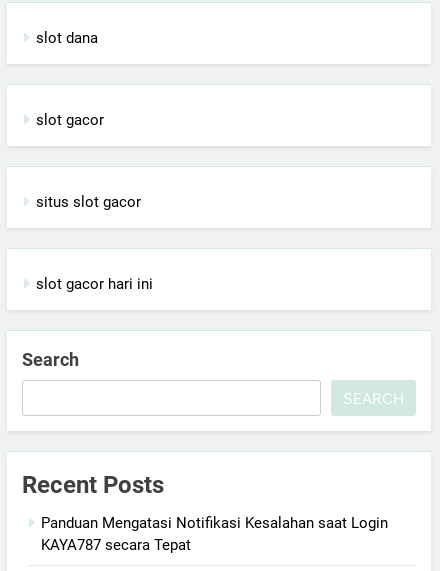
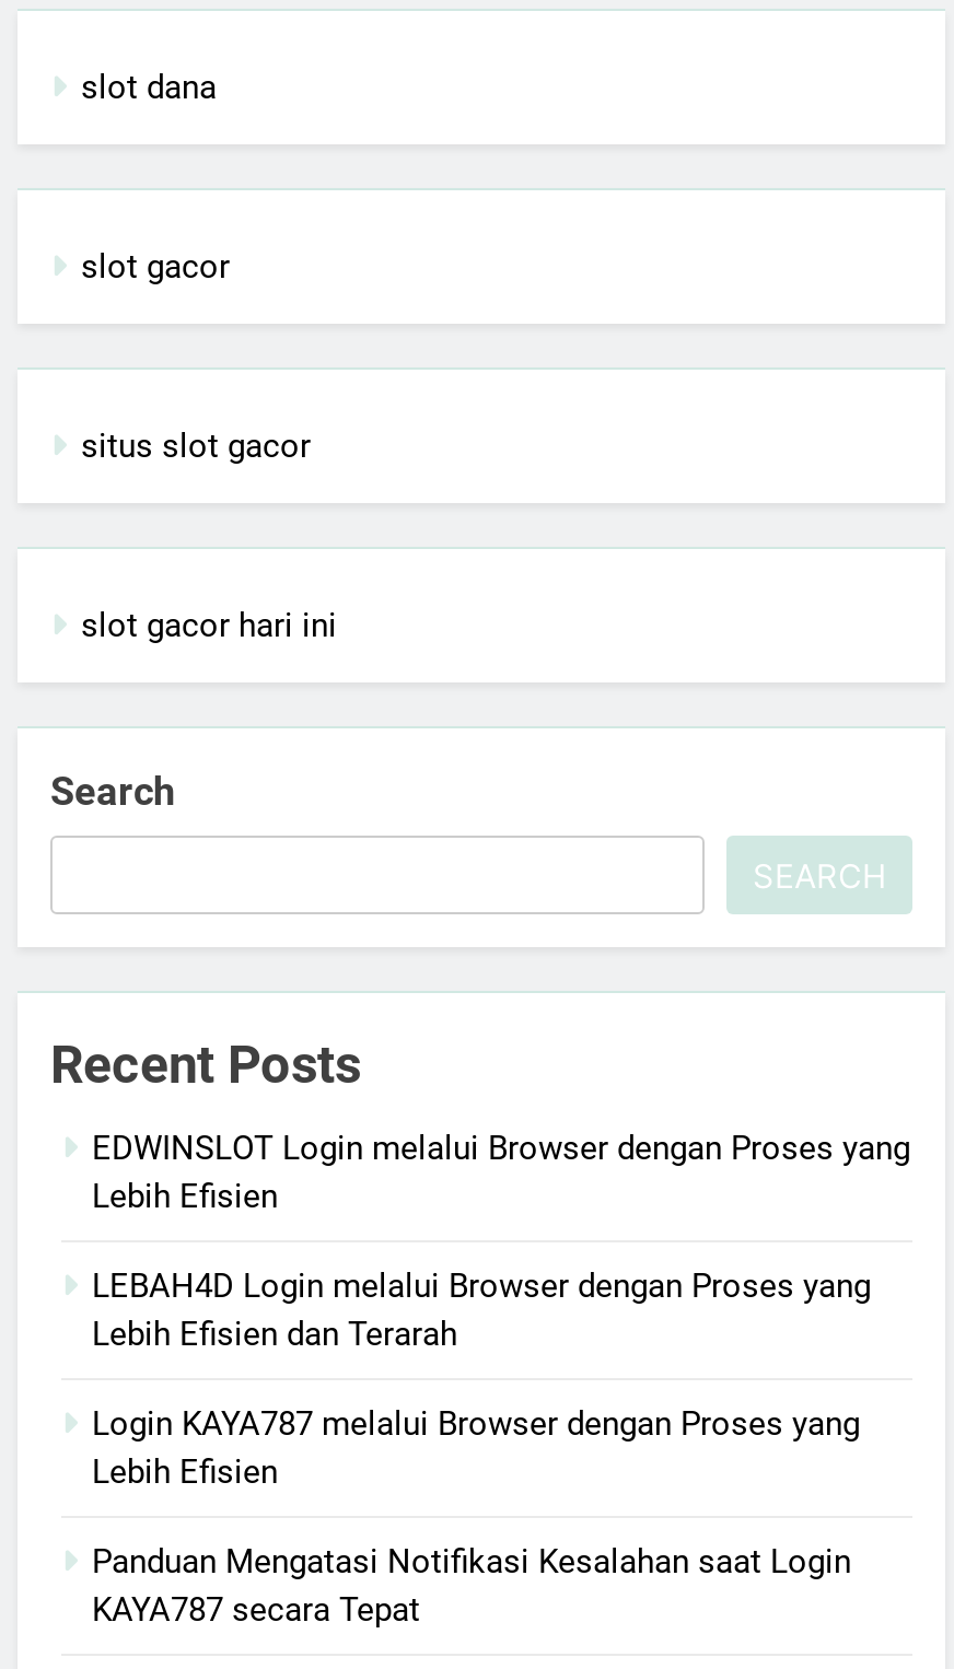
+ EDWINSLOT Login melalui Browser dengan Proses yang
+ Lebih Efisien
+ LEBAH4D Login melalui Browser dengan Proses yang
+ Lebih Efisien dan Terarah
+ Login KAYA787 melalui Browser dengan Proses yang
+ Lebih Efisien
